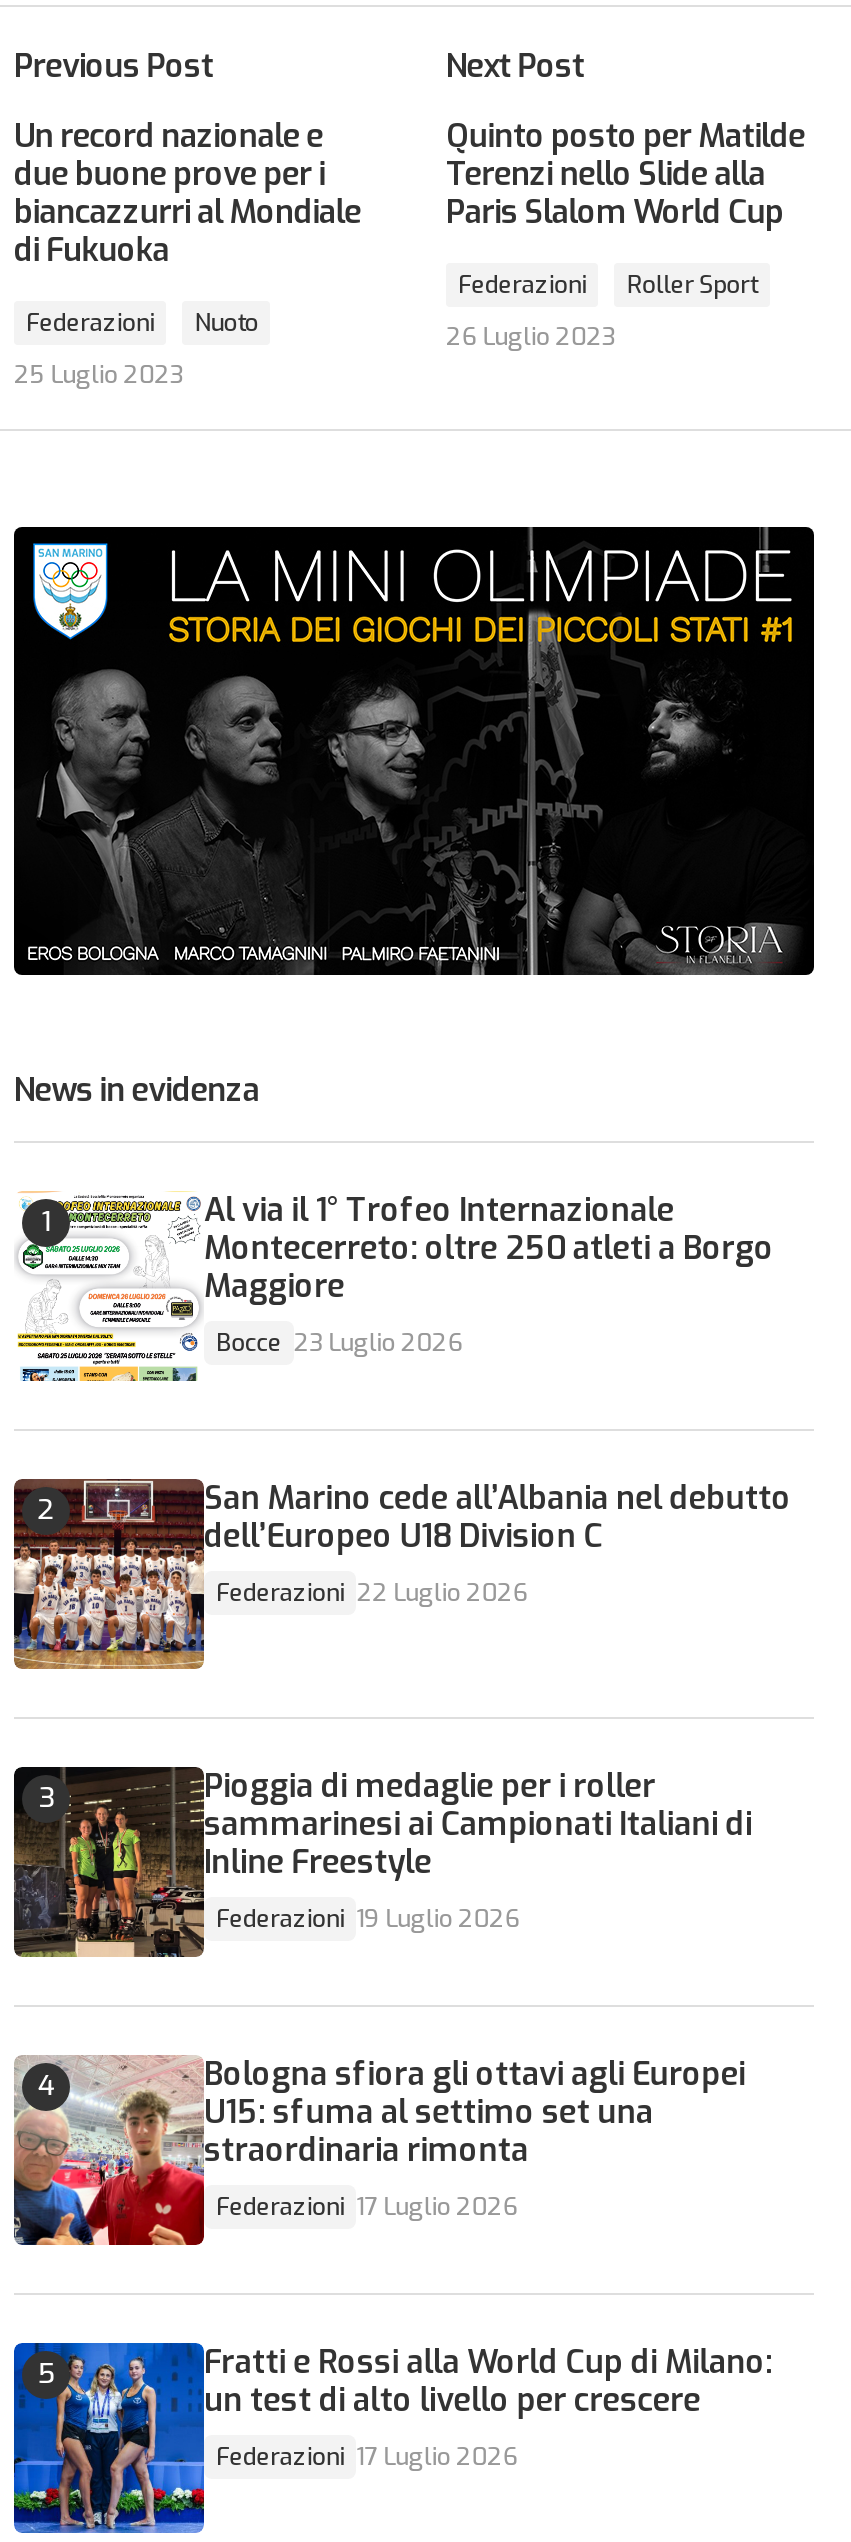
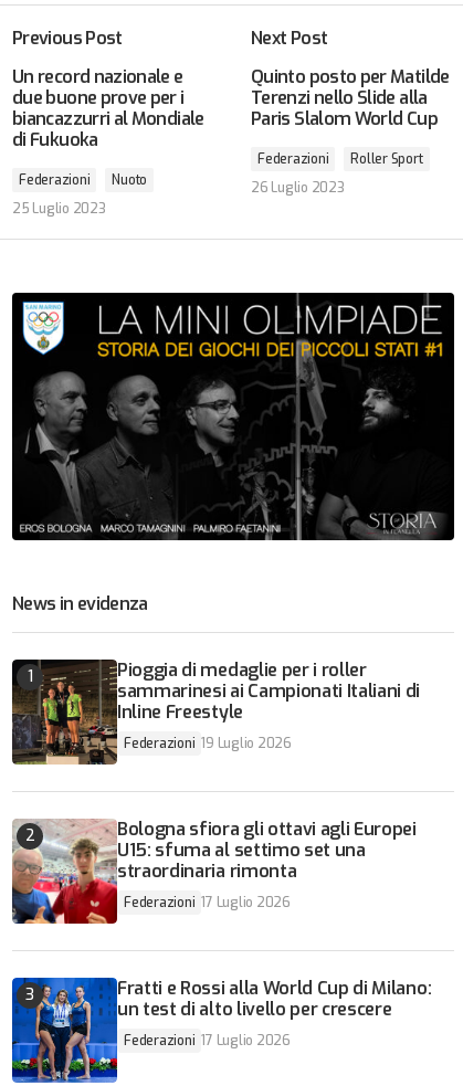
- [image]
- Al via il 1° Trofeo Internazionale
- Montecerreto: oltre 250 atleti a Borgo
- Maggiore
- Bocce 23 Luglio 2026

- [image]
- San Marino cede all’Albania nel debutto
- dell’Europeo U18 Division C
- Federazioni 22 Luglio 2026
